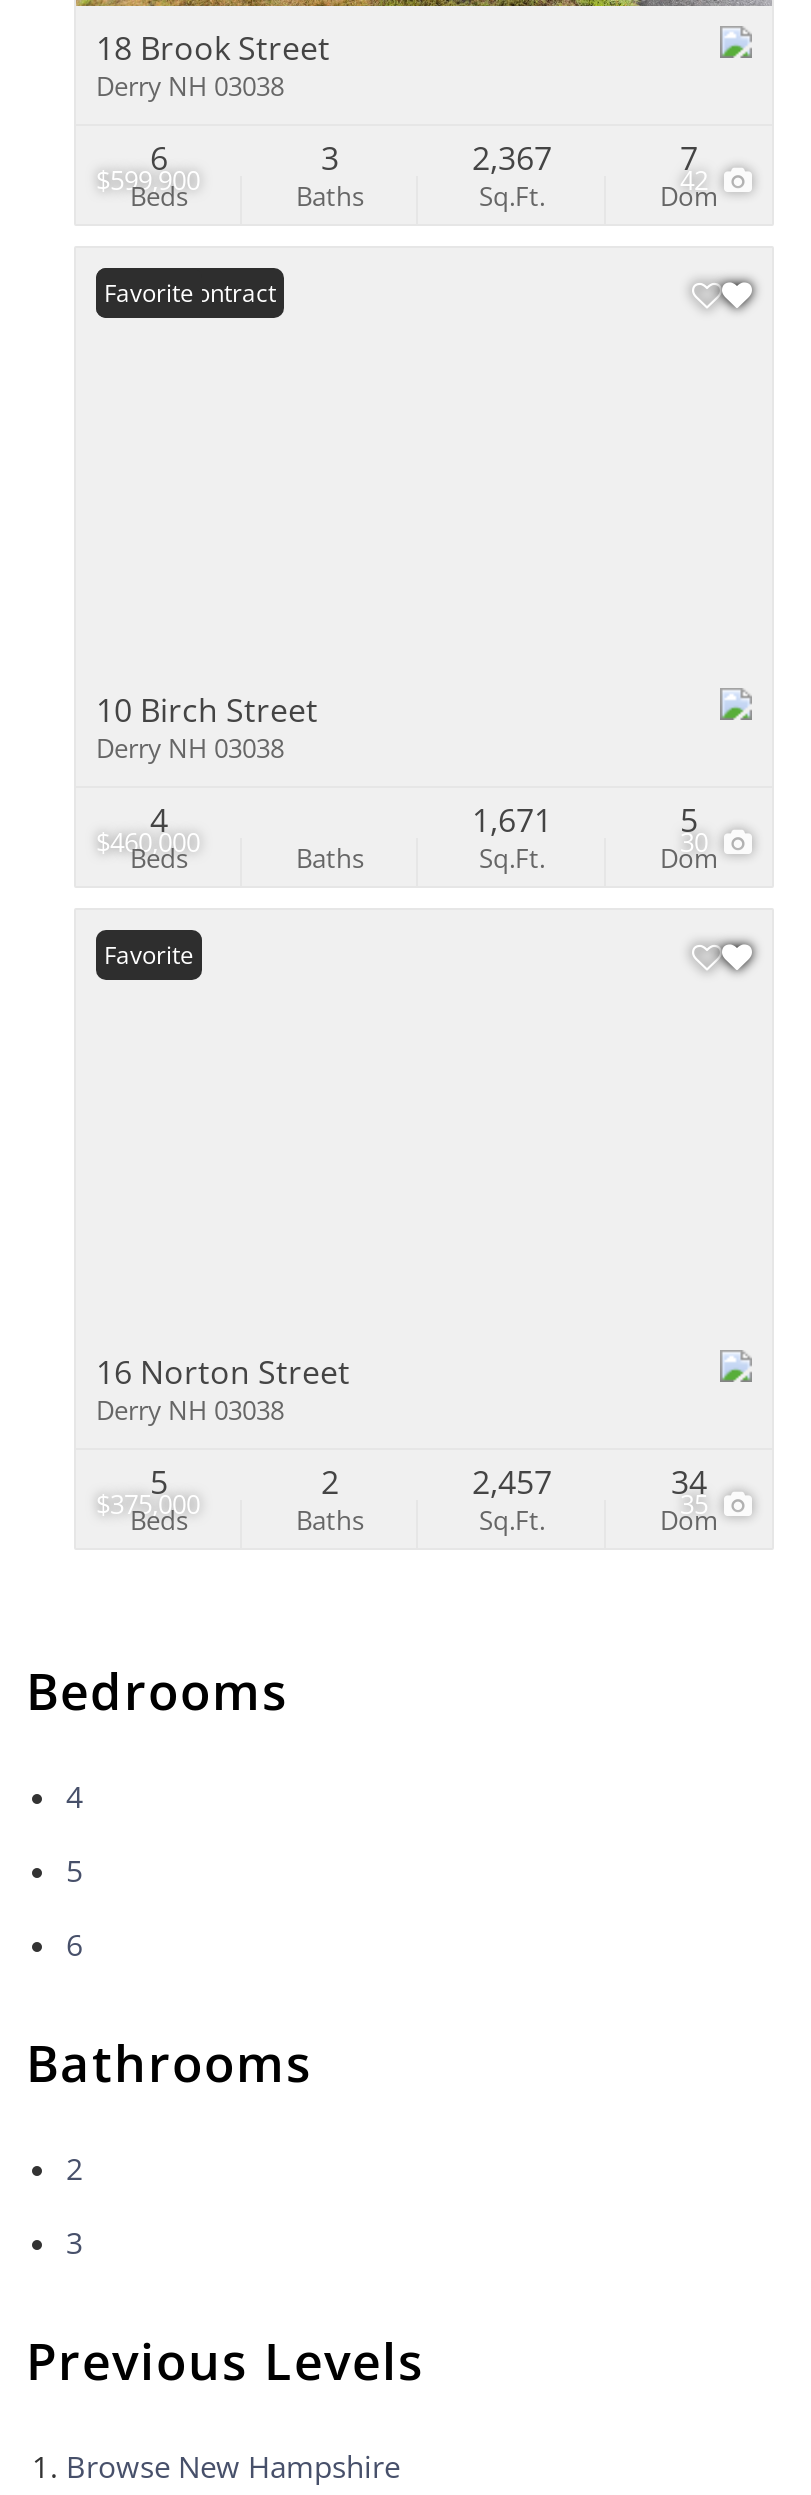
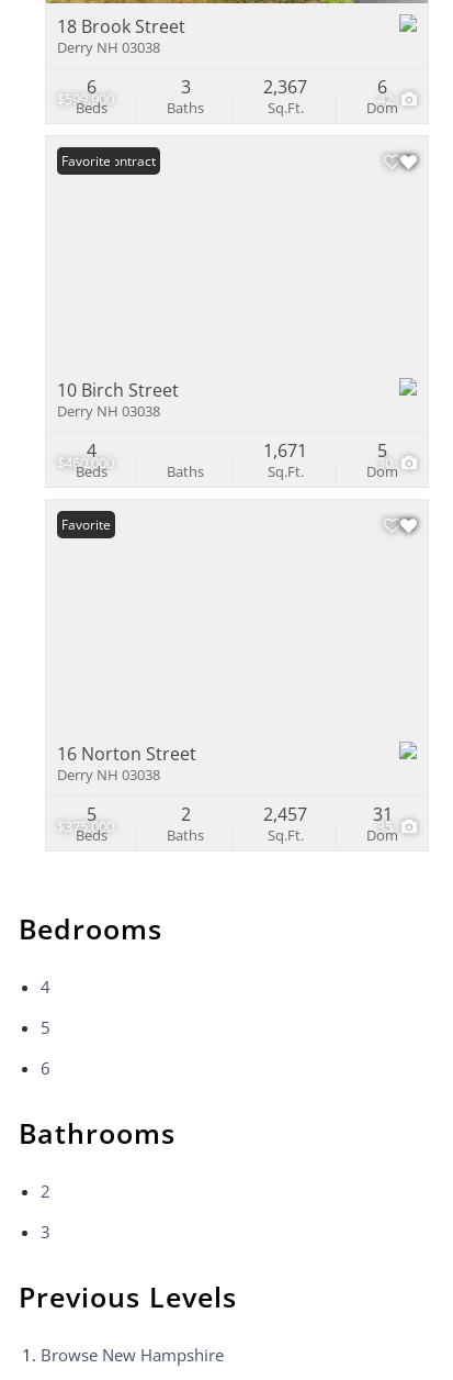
- 7
+ 6

- 34
+ 31
